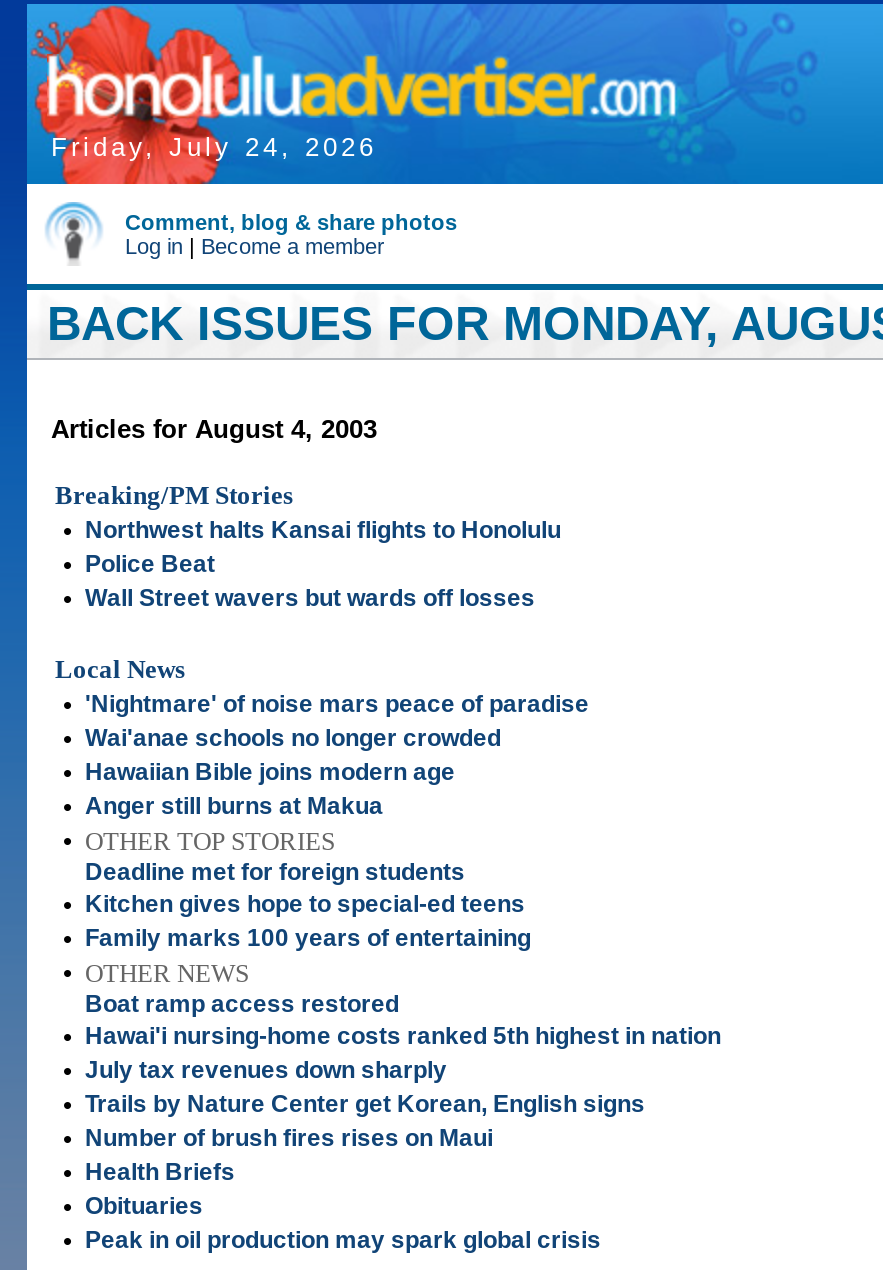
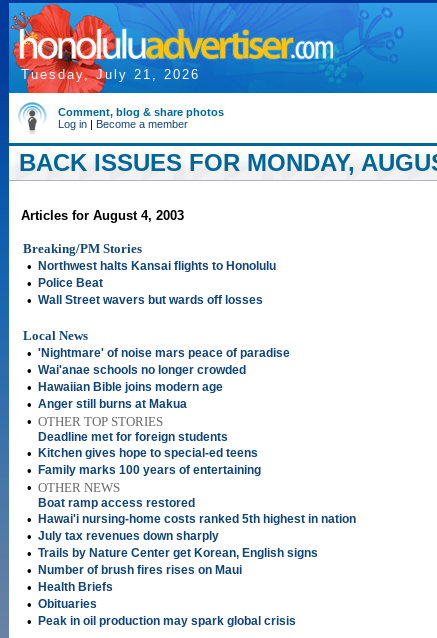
- Friday, July 24, 2026
+ Tuesday, July 21, 2026
